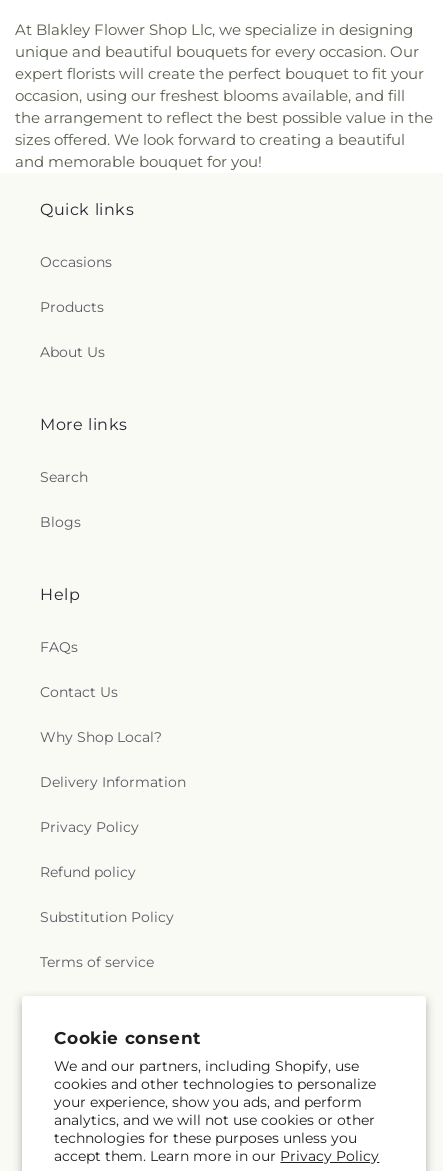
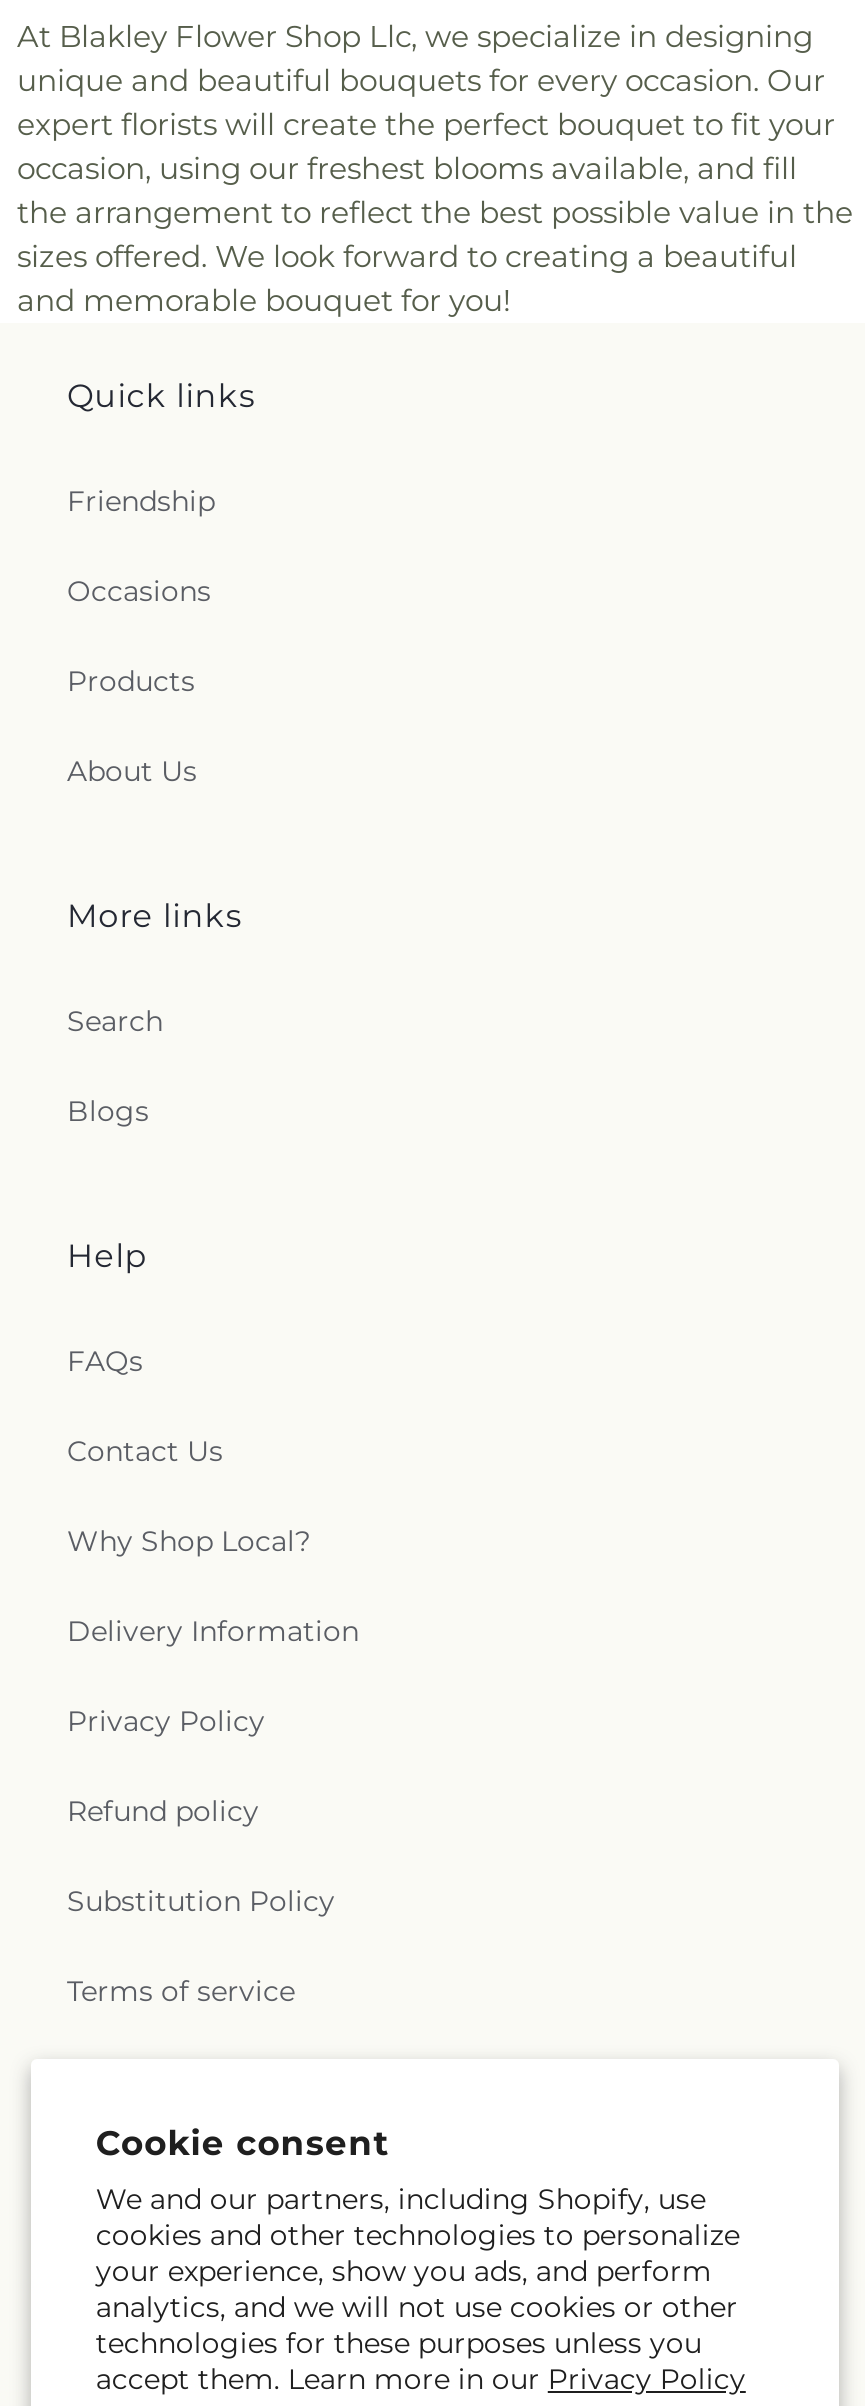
+ Friendship
